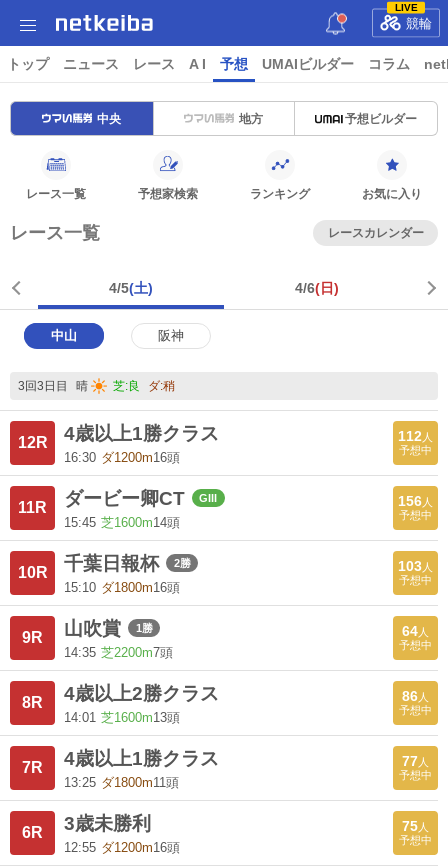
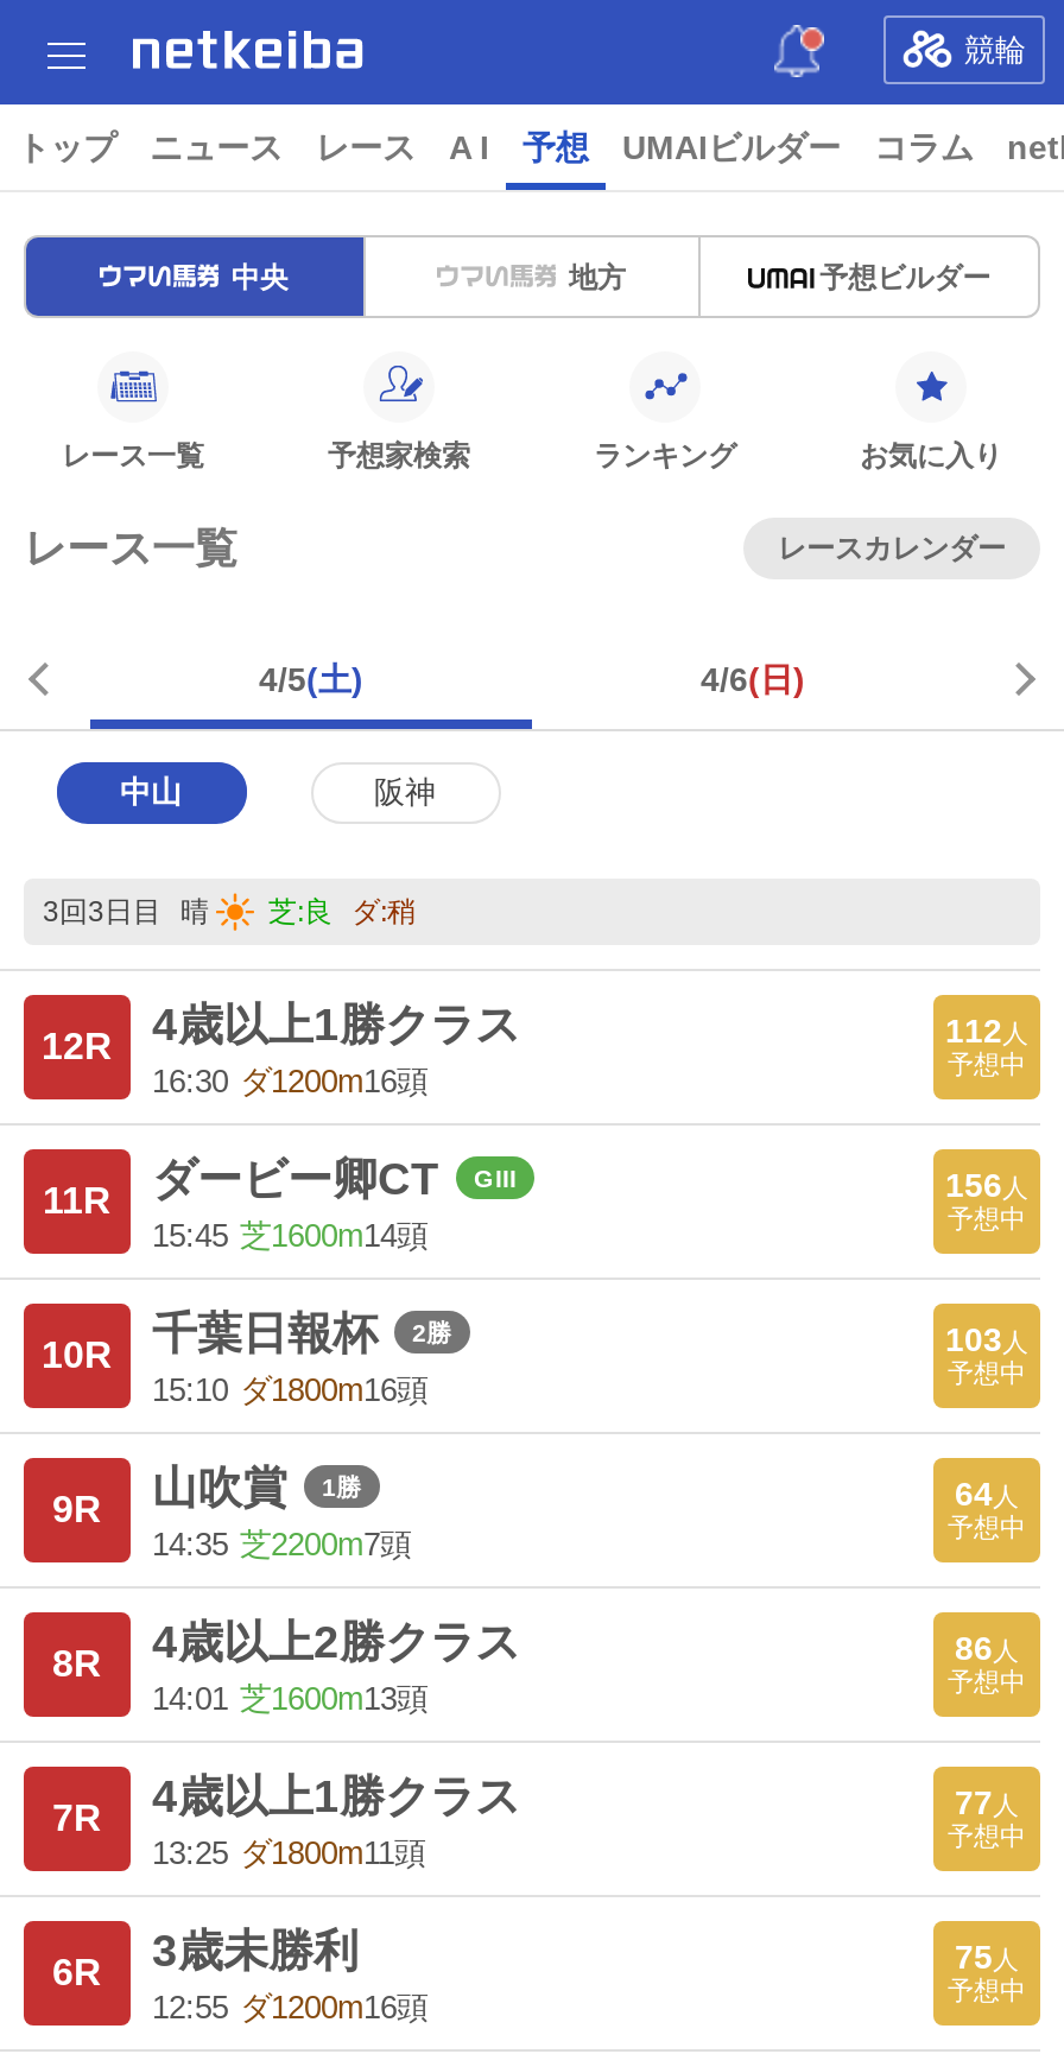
- LIVE
